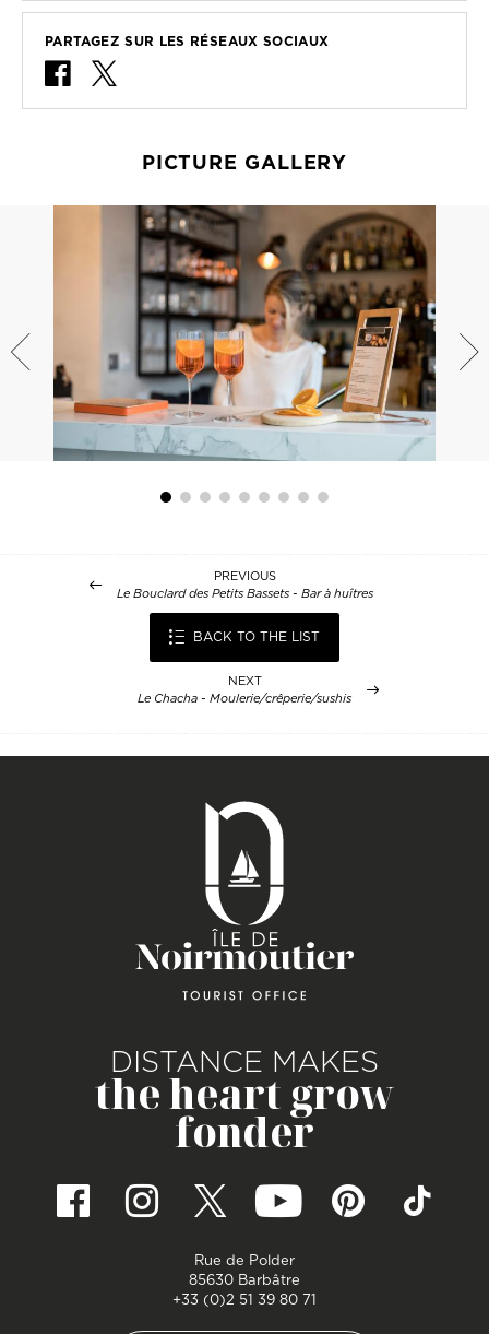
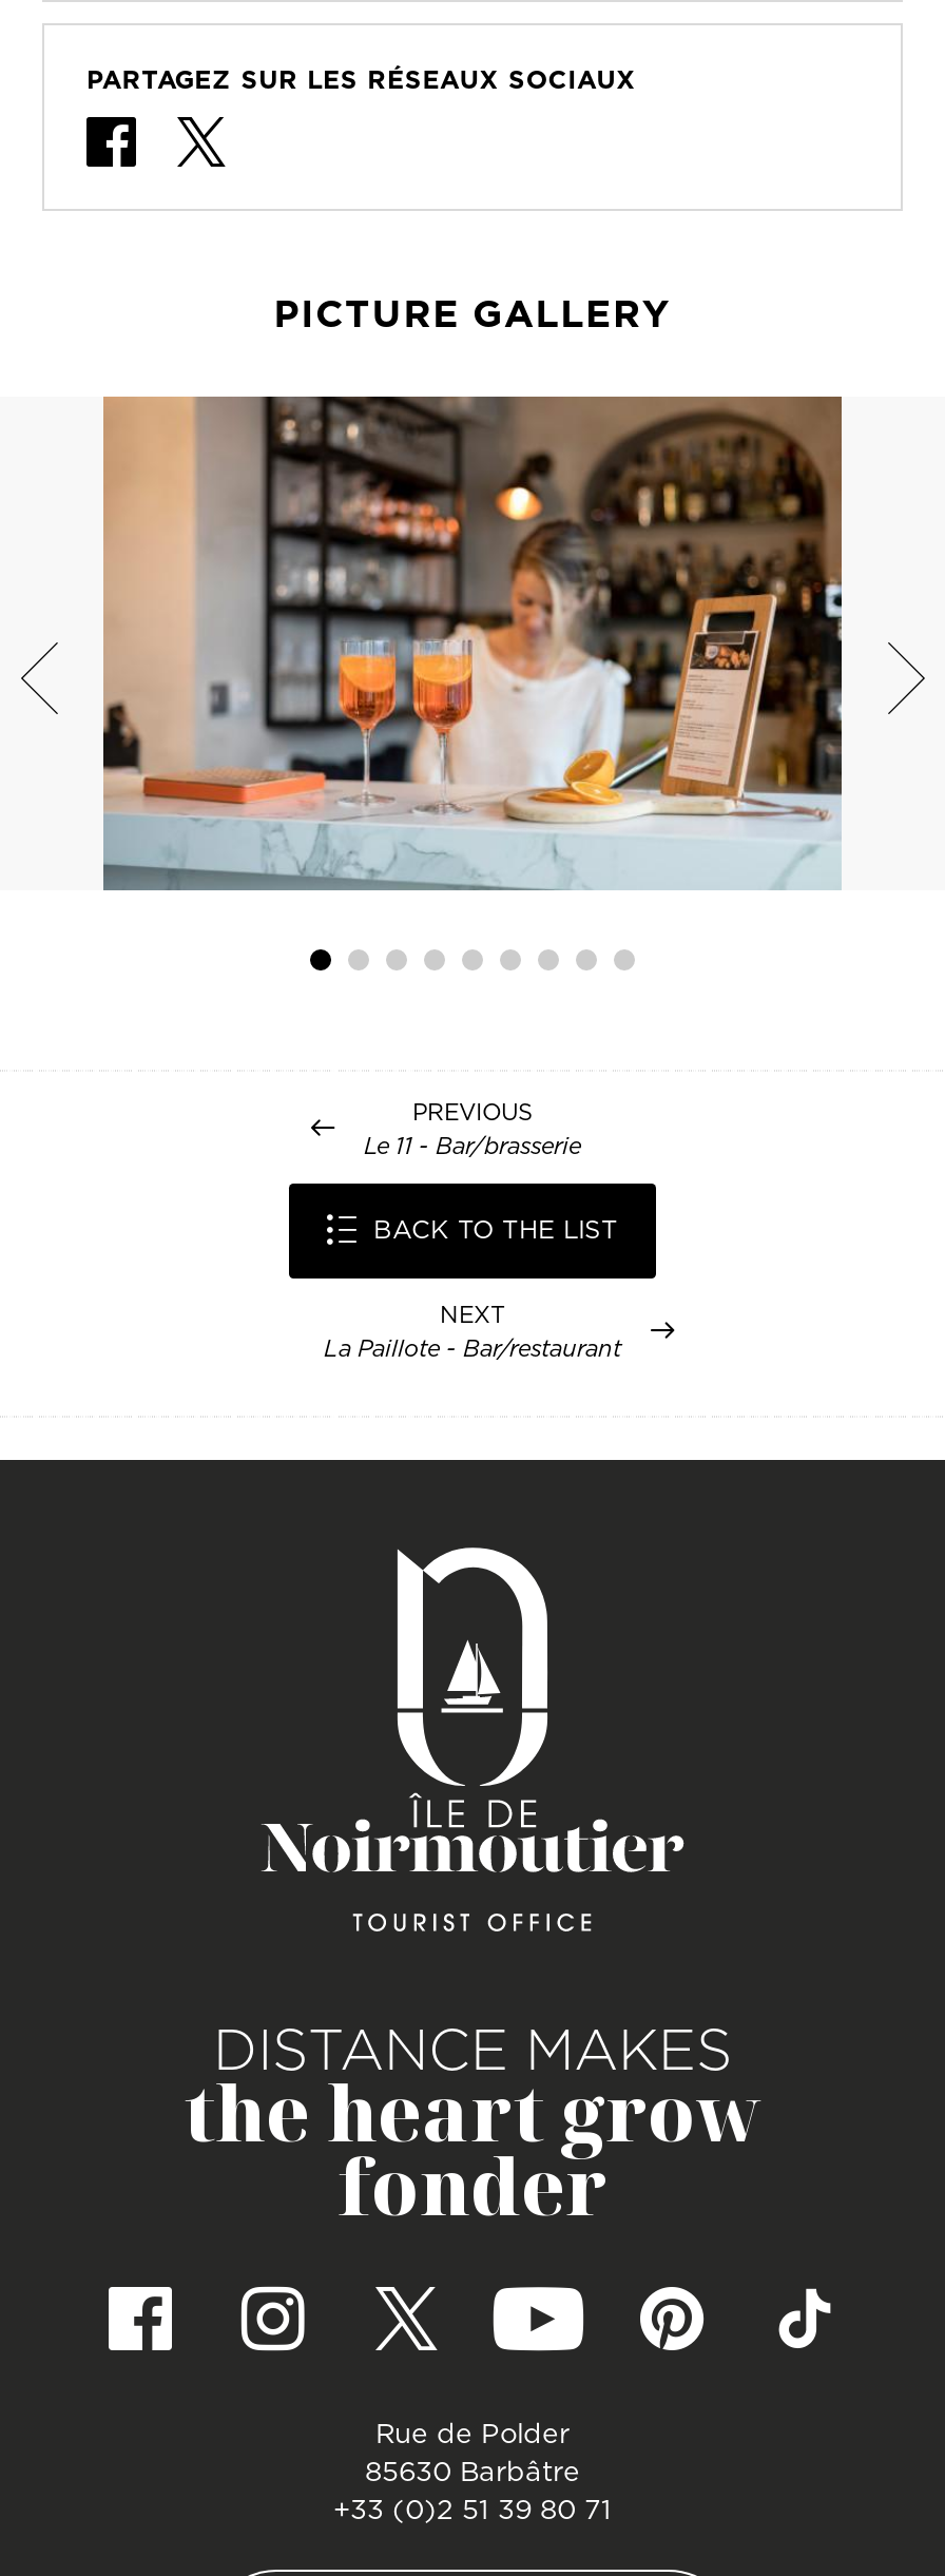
- Le Bouclard des Petits Bassets - Bar à huîtres
+ Le 11 - Bar/brasserie

- Le Chacha - Moulerie/crêperie/sushis
+ La Paillote - Bar/restaurant
